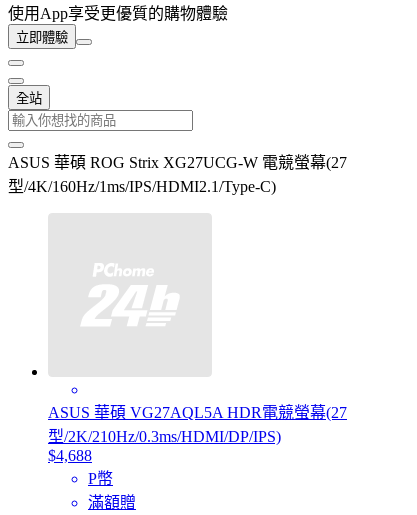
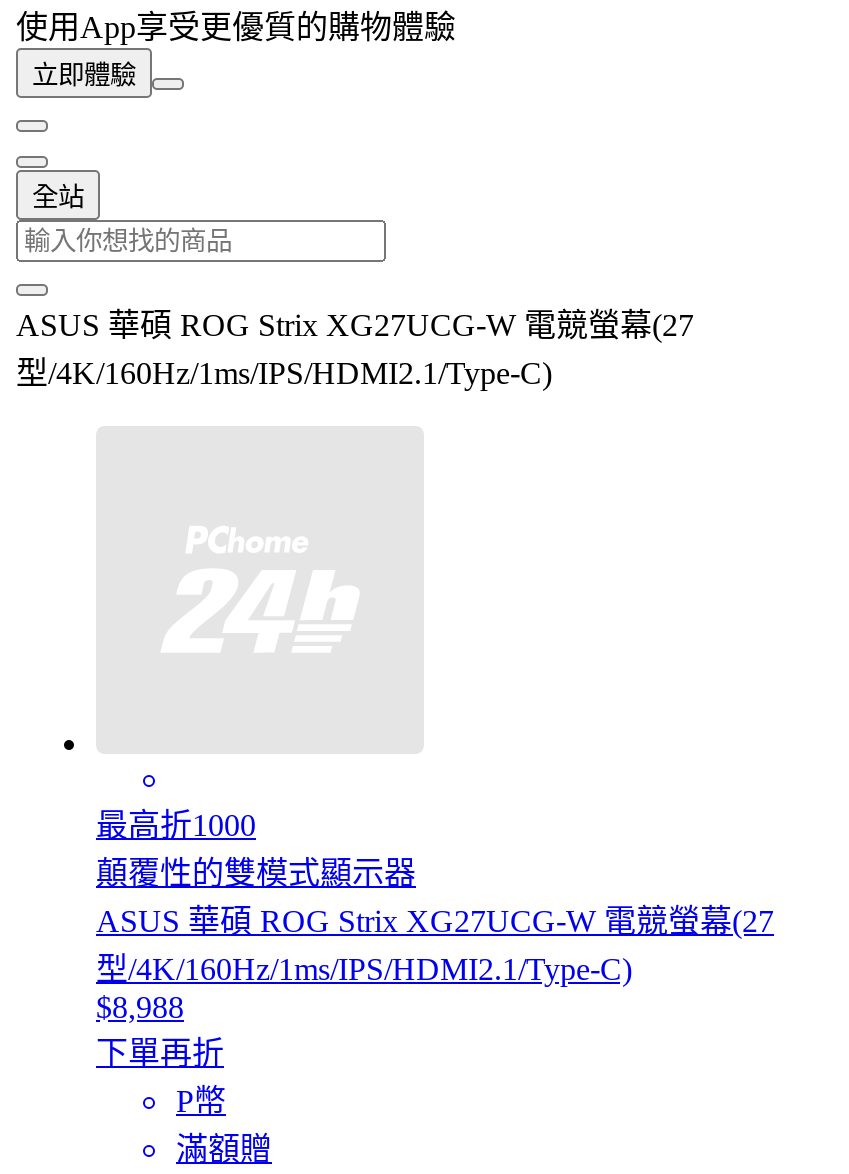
- ASUS 華碩 VG27AQL5A HDR電競螢幕(27
- 型/2K/210Hz/0.3ms/HDMI/DP/IPS)
- $4,688
+ 最高折1000
+ 顛覆性的雙模式顯示器
+ ASUS 華碩 ROG Strix XG27UCG-W 電競螢幕(27
+ 型/4K/160Hz/1ms/IPS/HDMI2.1/Type-C)
+ $8,988
+ 下單再折
